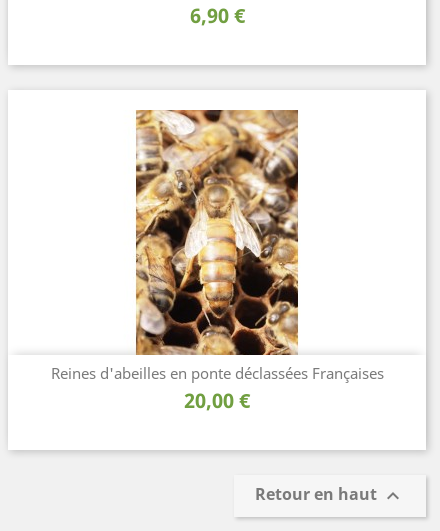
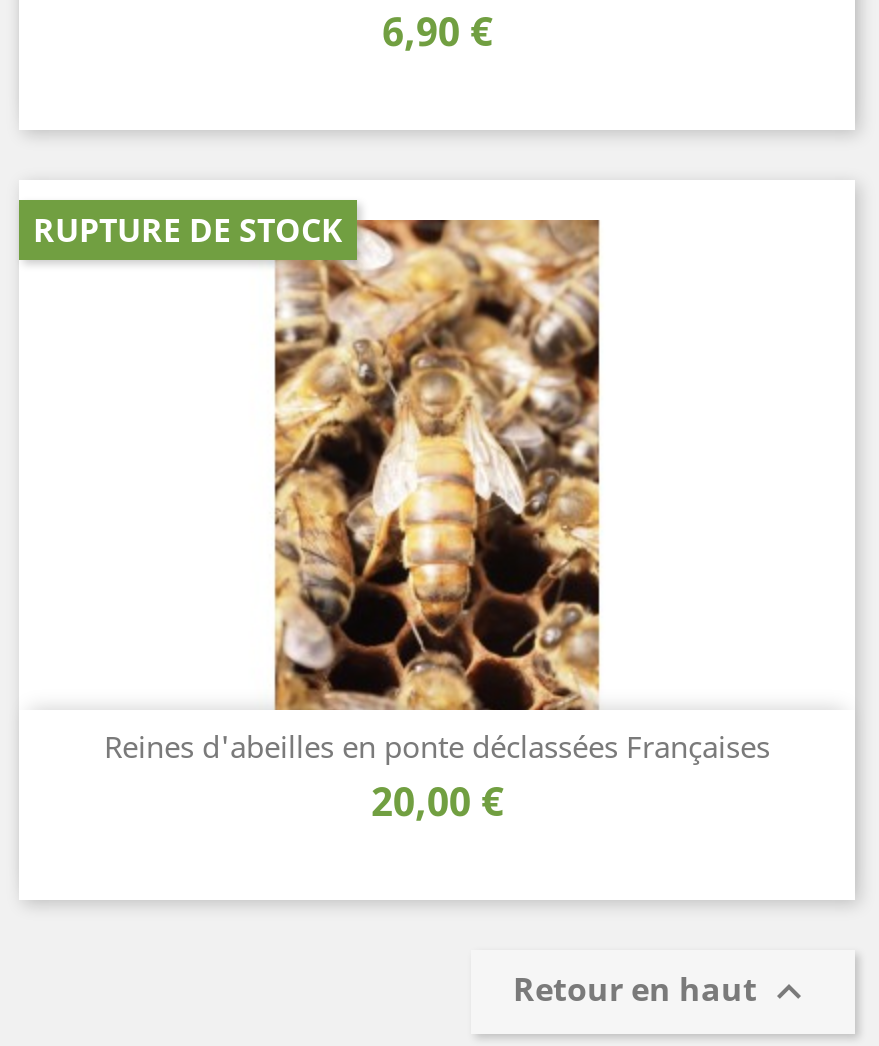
+ RUPTURE DE STOCK
